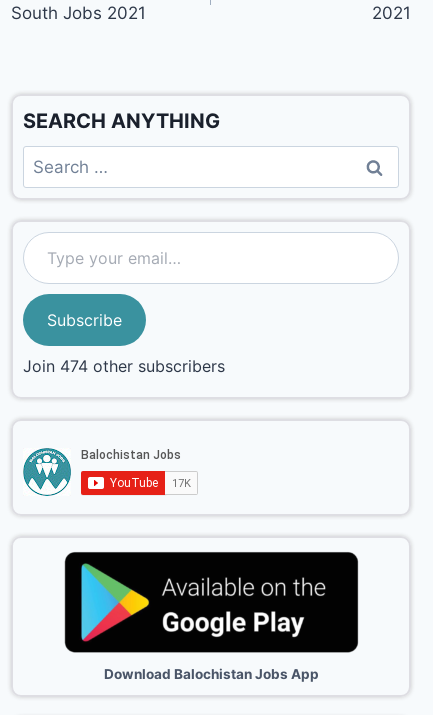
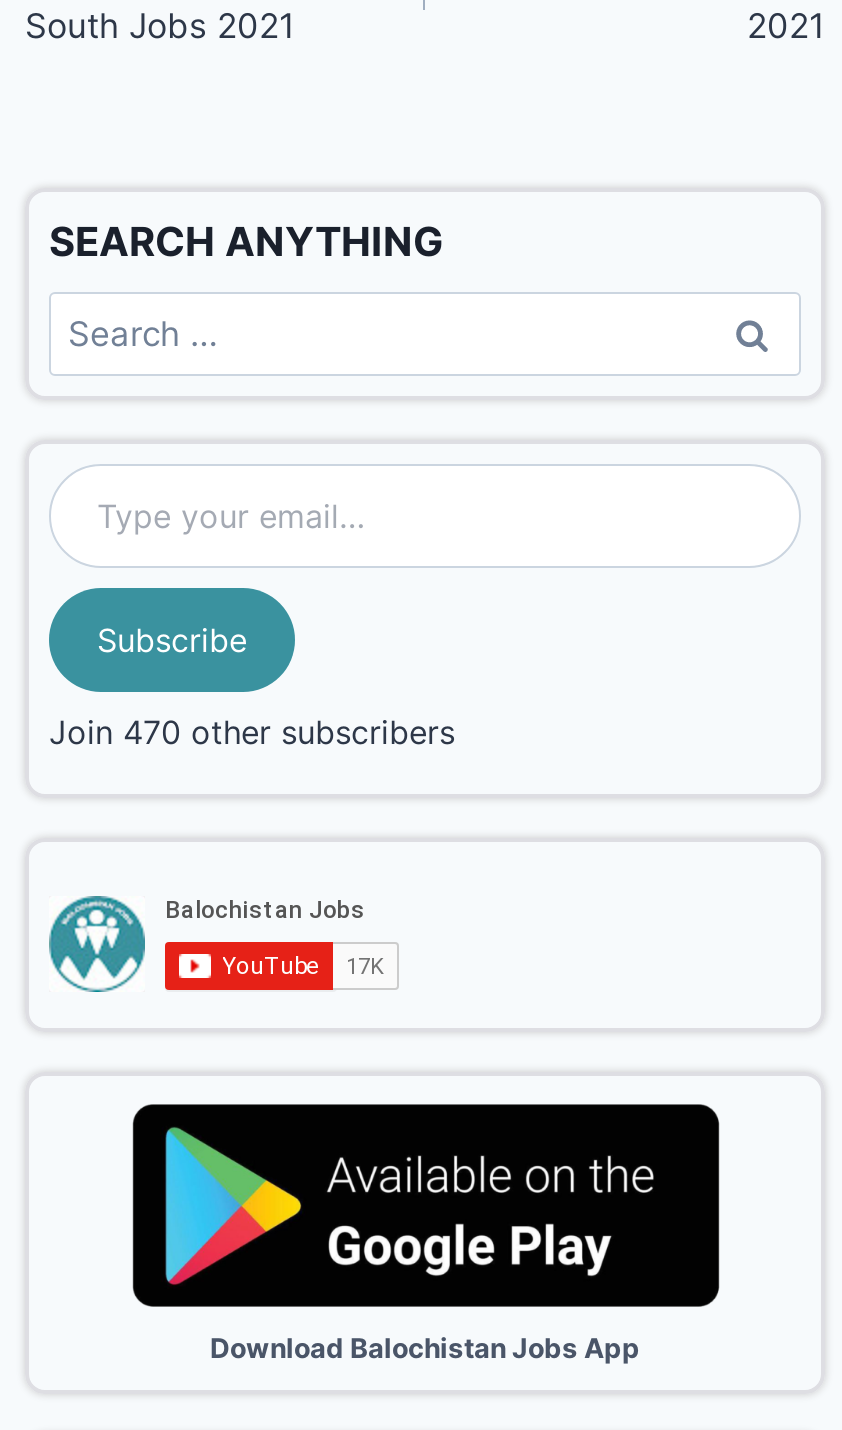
- Join 474 other subscribers
+ Join 470 other subscribers
